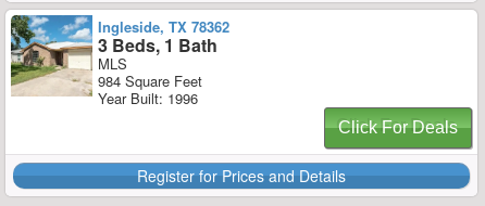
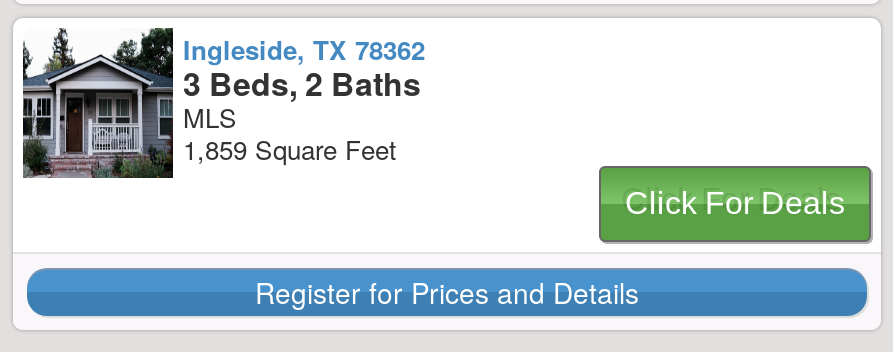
- [image]
- 3 Beds, 1 Bath
+ [image]
+ 3 Beds, 2 Baths

- 984 Square Feet
- Year Built: 1996
+ 1,859 Square Feet
